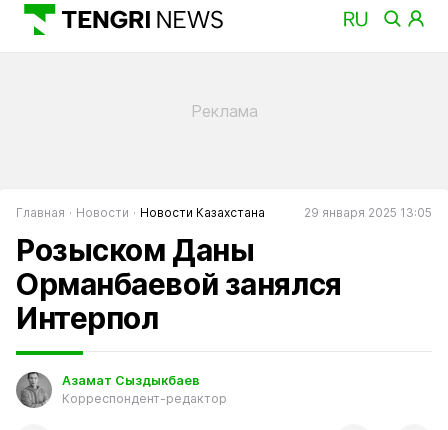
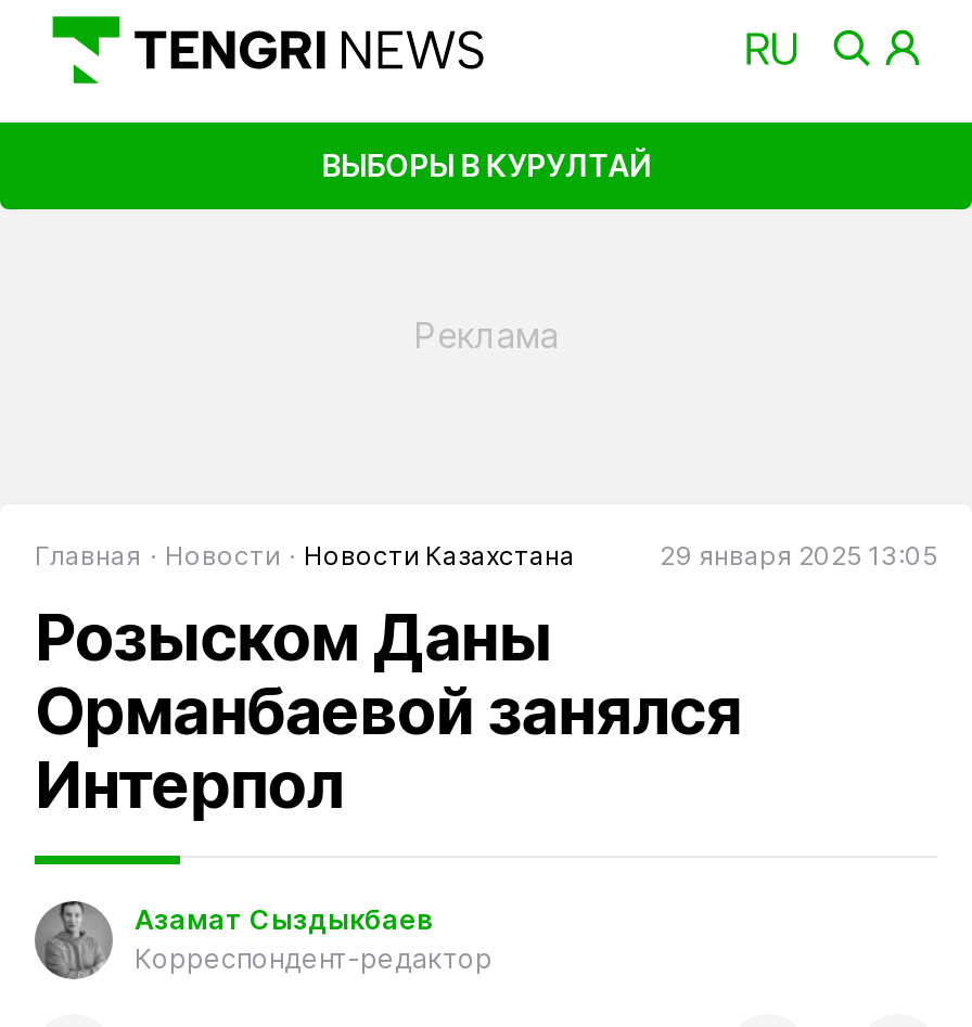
+ ВЫБОРЫ В КУРУЛТАЙ
